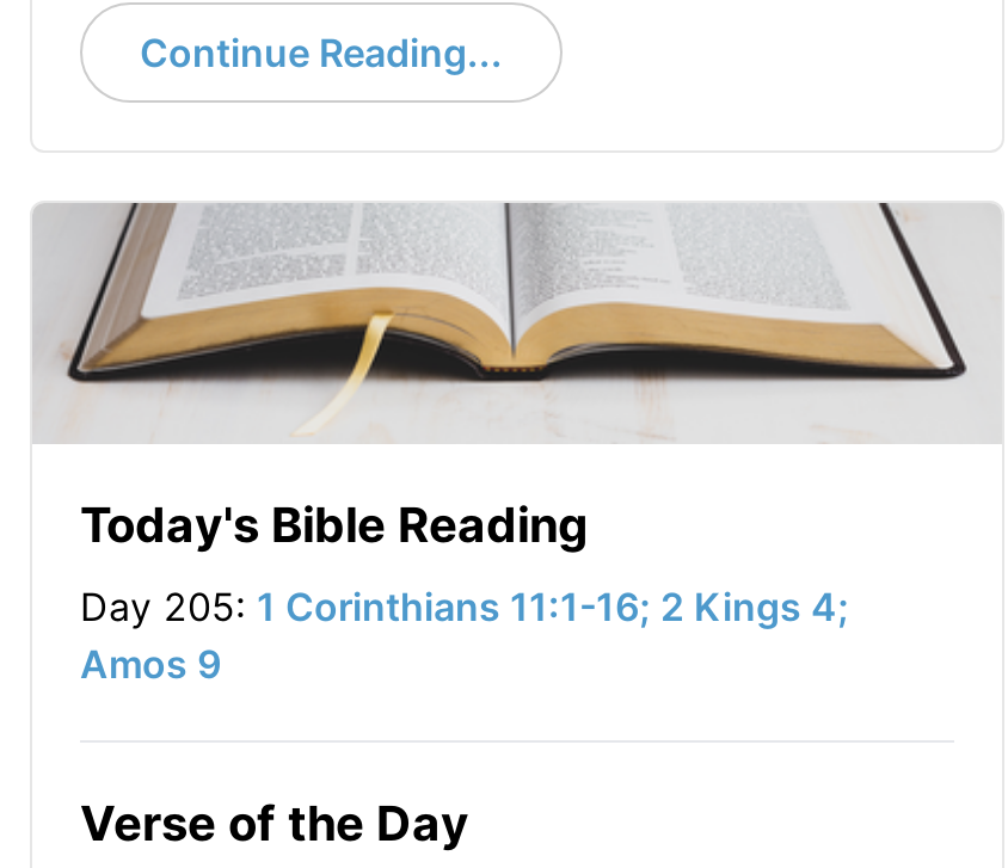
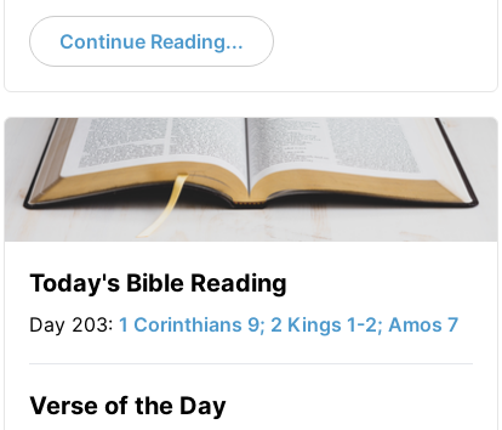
- Day 205: 1 Corinthians 11:1-16; 2 Kings 4;
- Amos 9
+ Day 203: 1 Corinthians 9; 2 Kings 1-2; Amos 7
